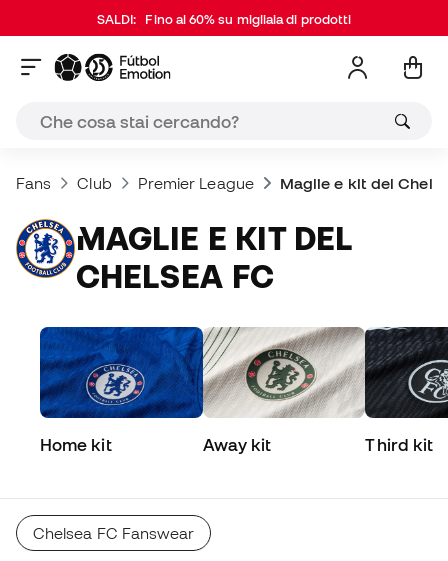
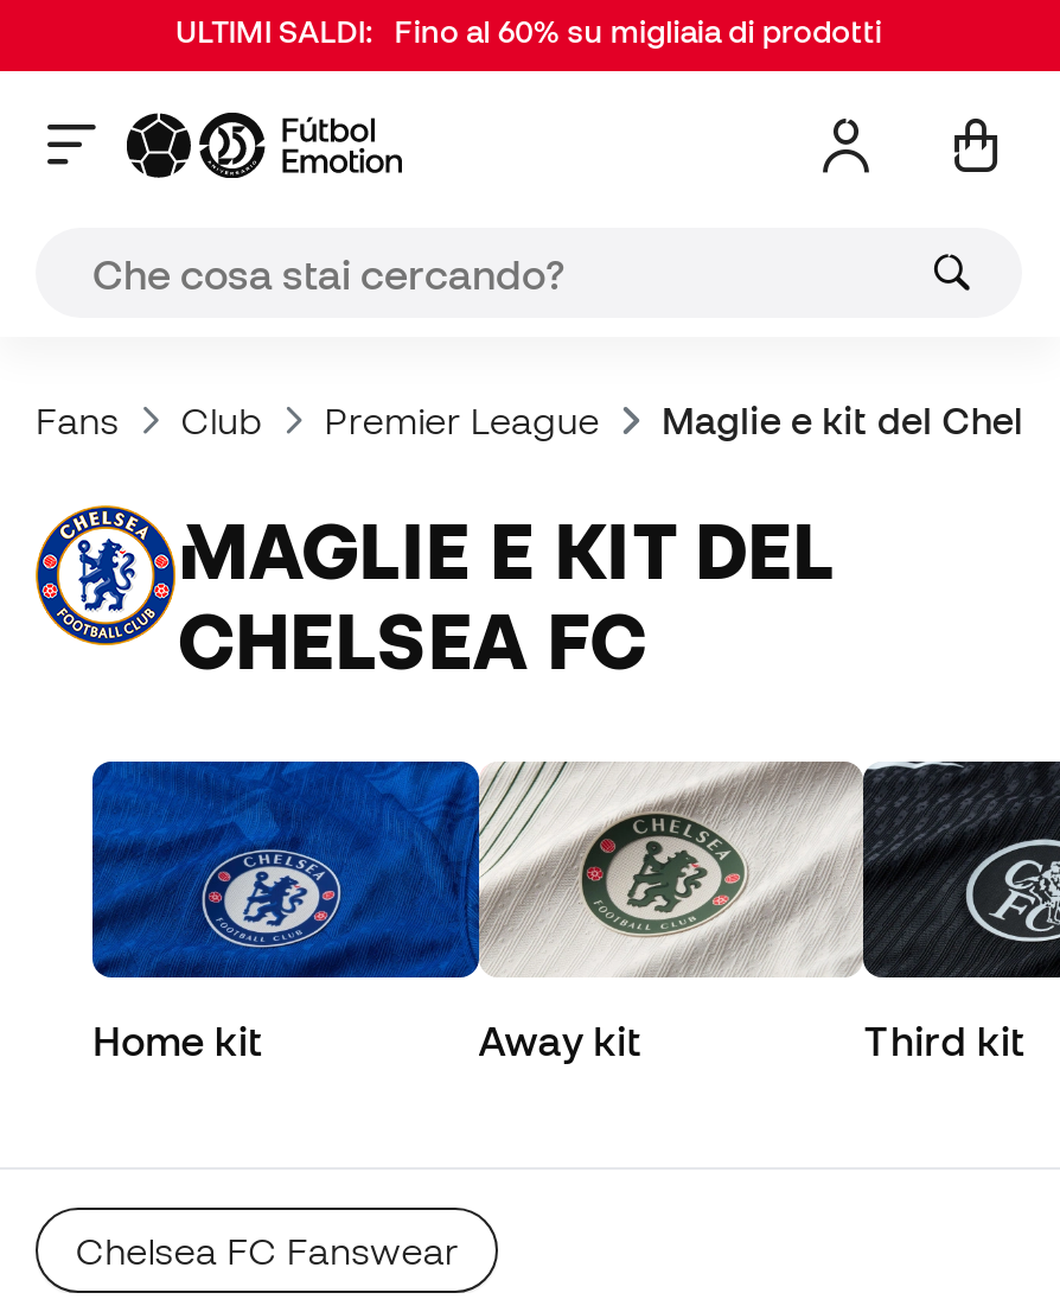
- SALDI: Fino al 60% su migliaia di prodotti
+ ULTIMI SALDI: Fino al 60% su migliaia di prodotti
